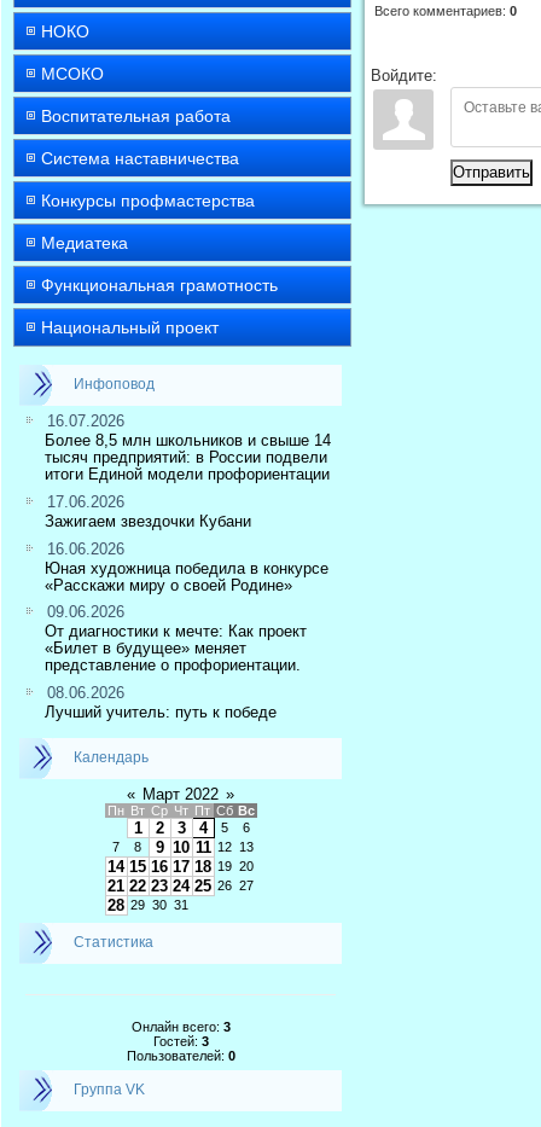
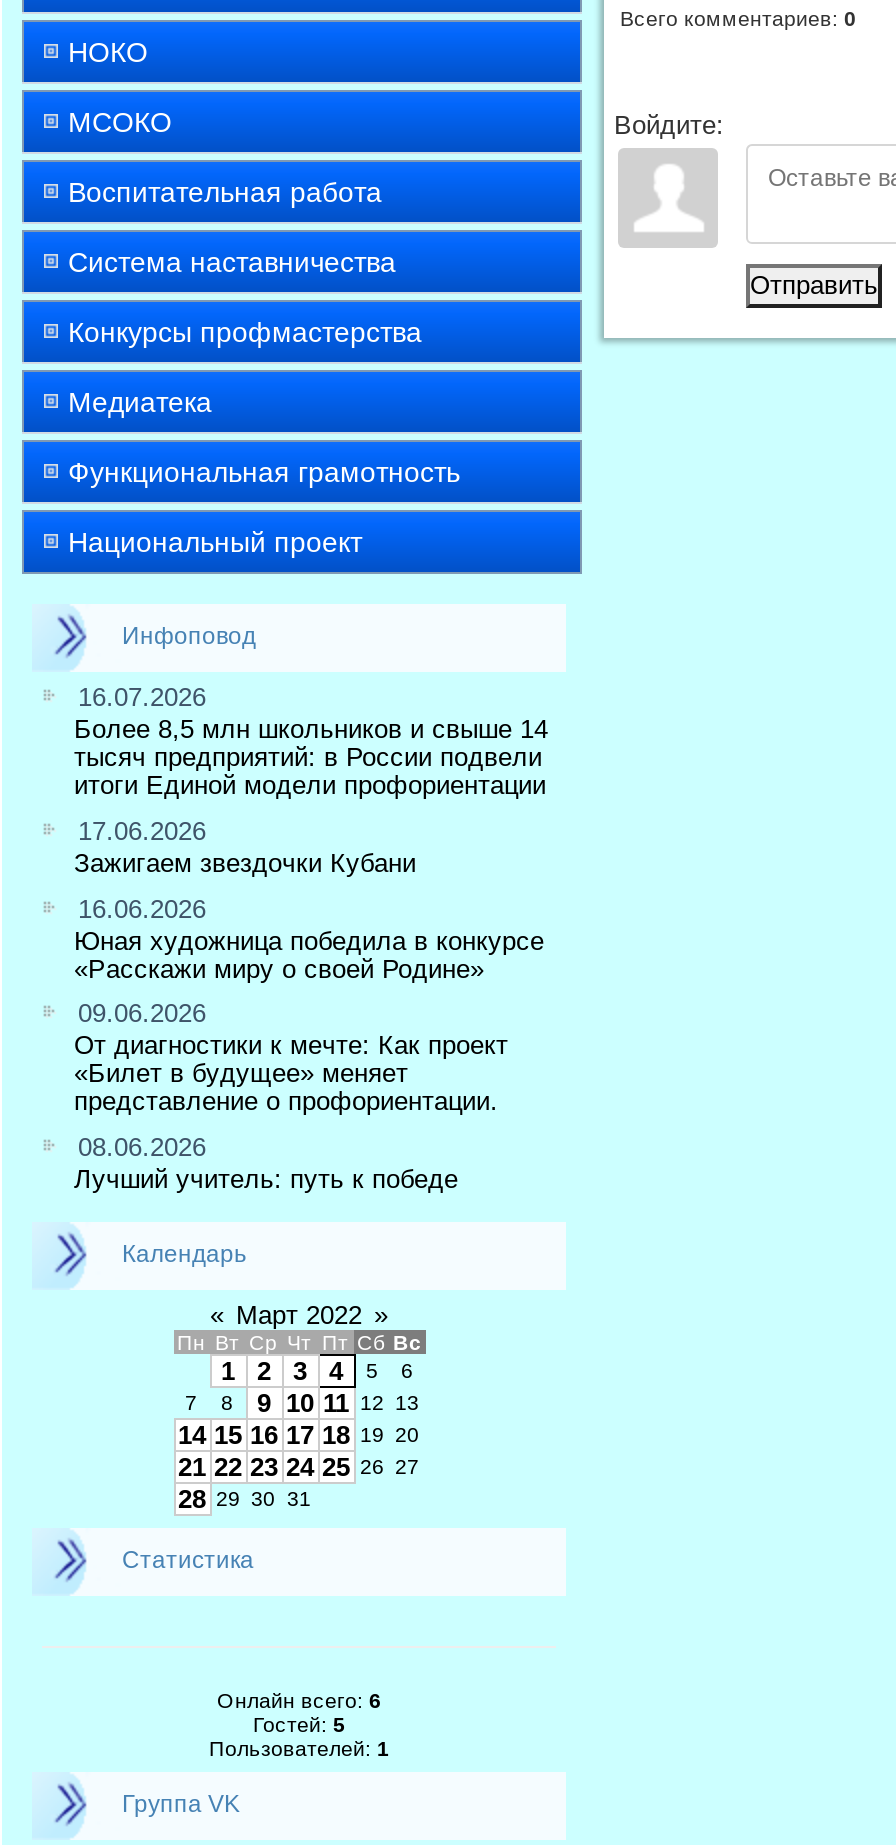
- Онлайн всего: 3
+ Онлайн всего: 6

- Гостей: 3
+ Гостей: 5

- Пользователей: 0
+ Пользователей: 1
